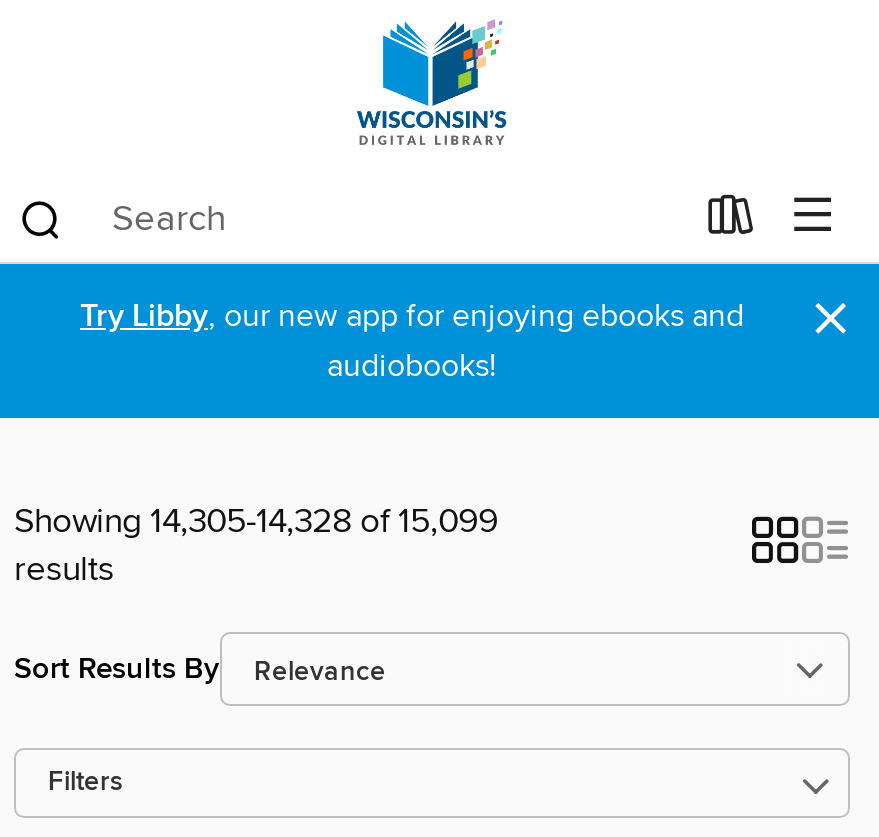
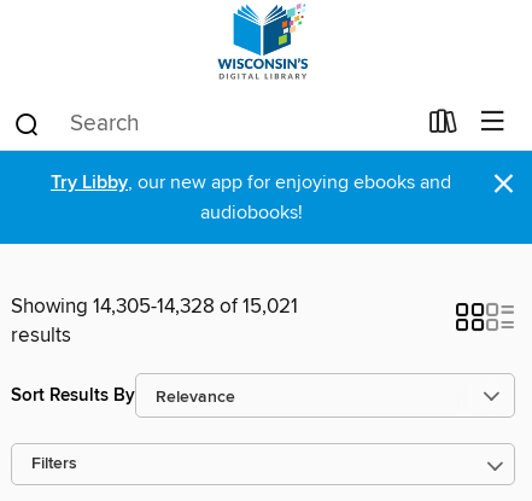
- Showing 14,305-14,328 of 15,099
+ Showing 14,305-14,328 of 15,021
